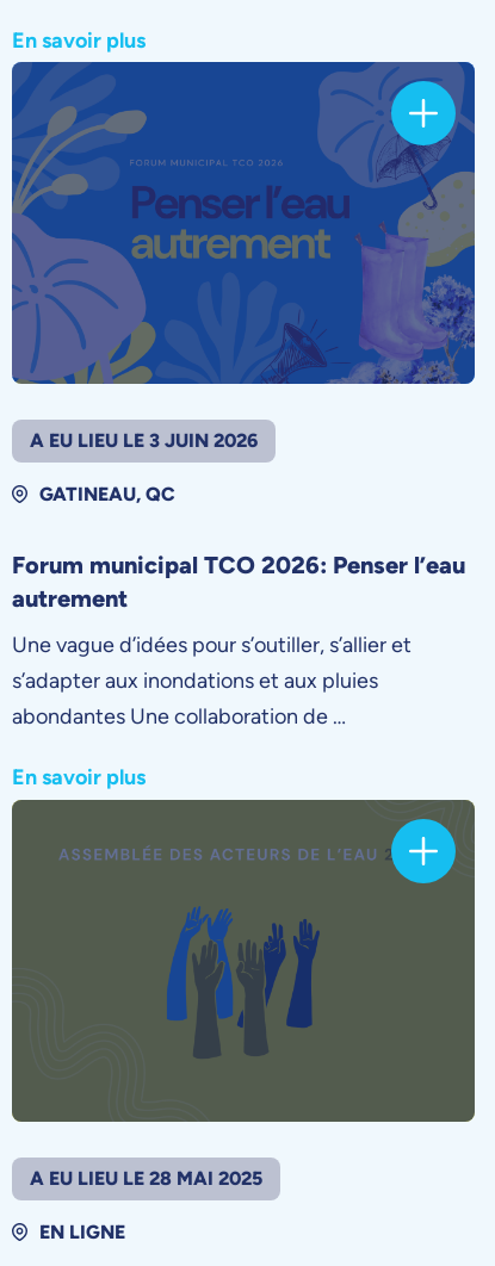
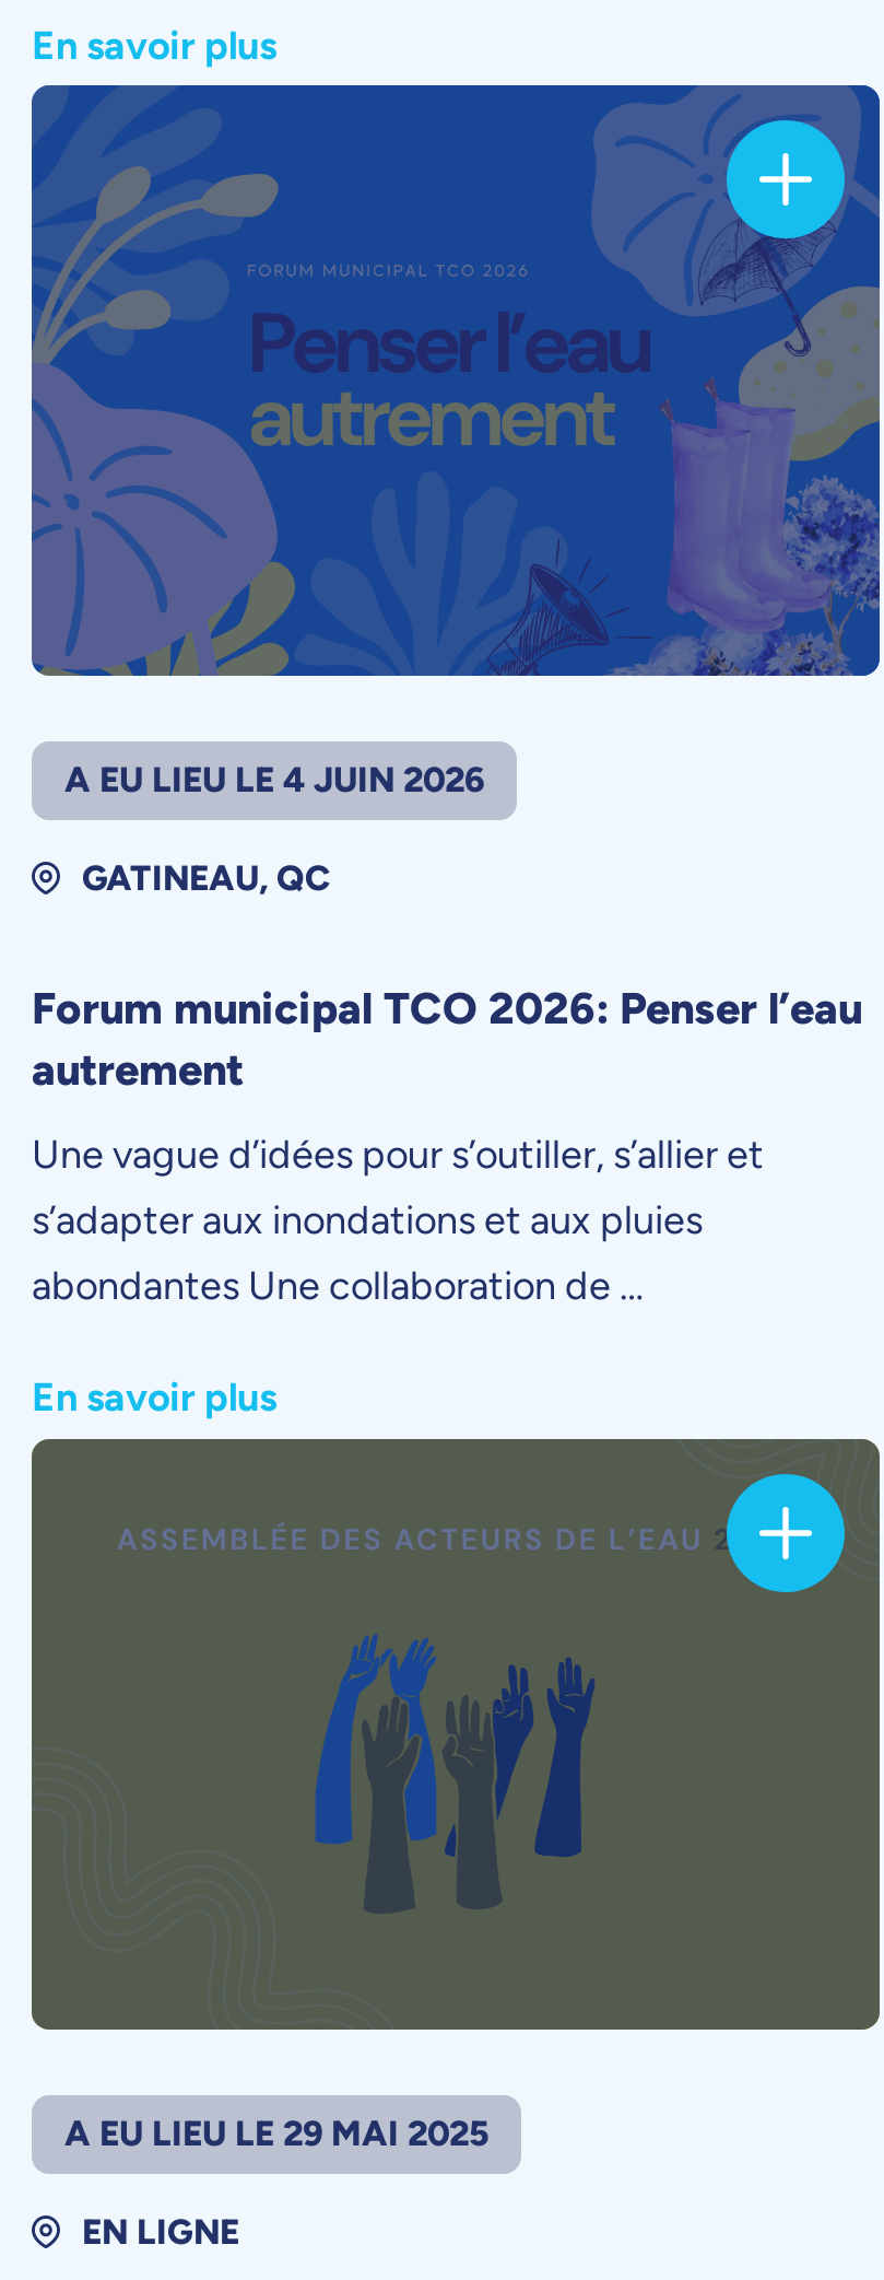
- A EU LIEU LE 3 JUIN 2026
+ A EU LIEU LE 4 JUIN 2026

- A EU LIEU LE 28 MAI 2025
+ A EU LIEU LE 29 MAI 2025
